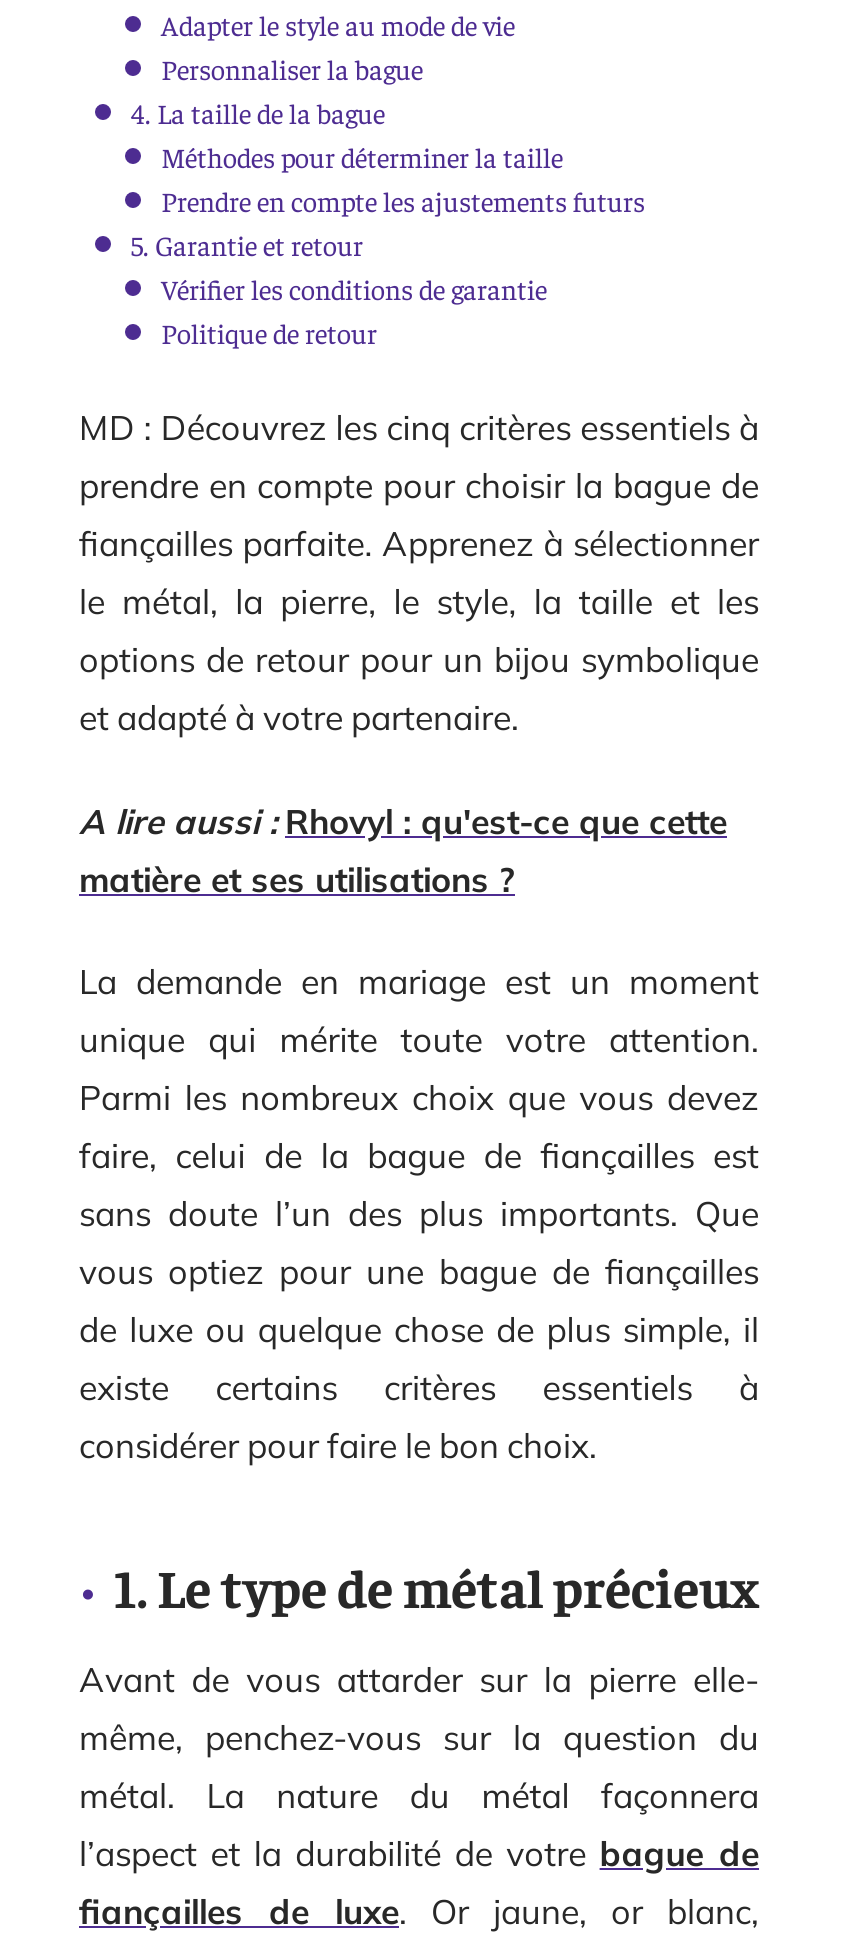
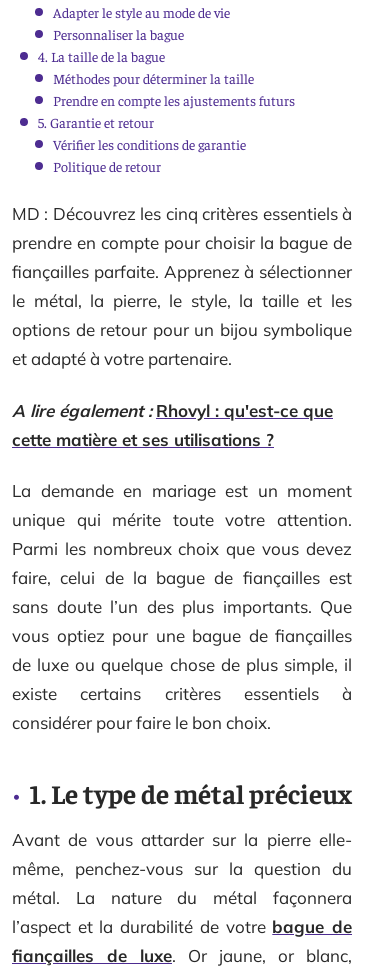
- A lire aussi : Rhovyl : qu'est-ce que cette
- matière et ses utilisations ?
+ A lire également : Rhovyl : qu'est-ce que
+ cette matière et ses utilisations ?
